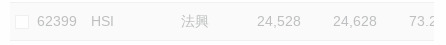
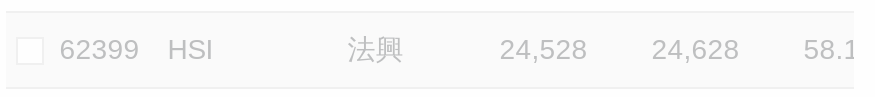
- 24,528 24,628 73.2
+ 24,528 24,628 58.1
